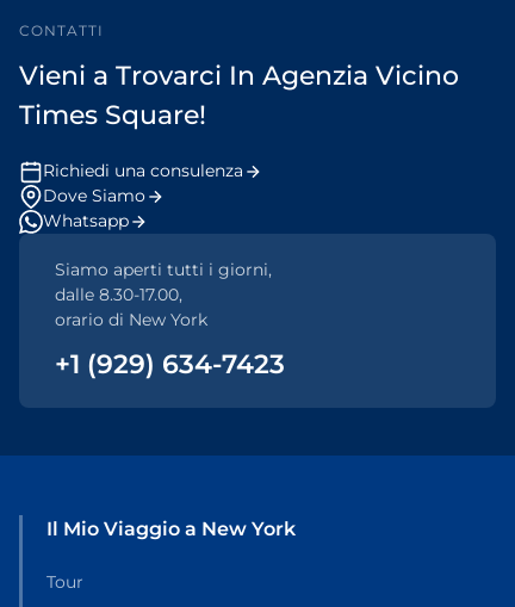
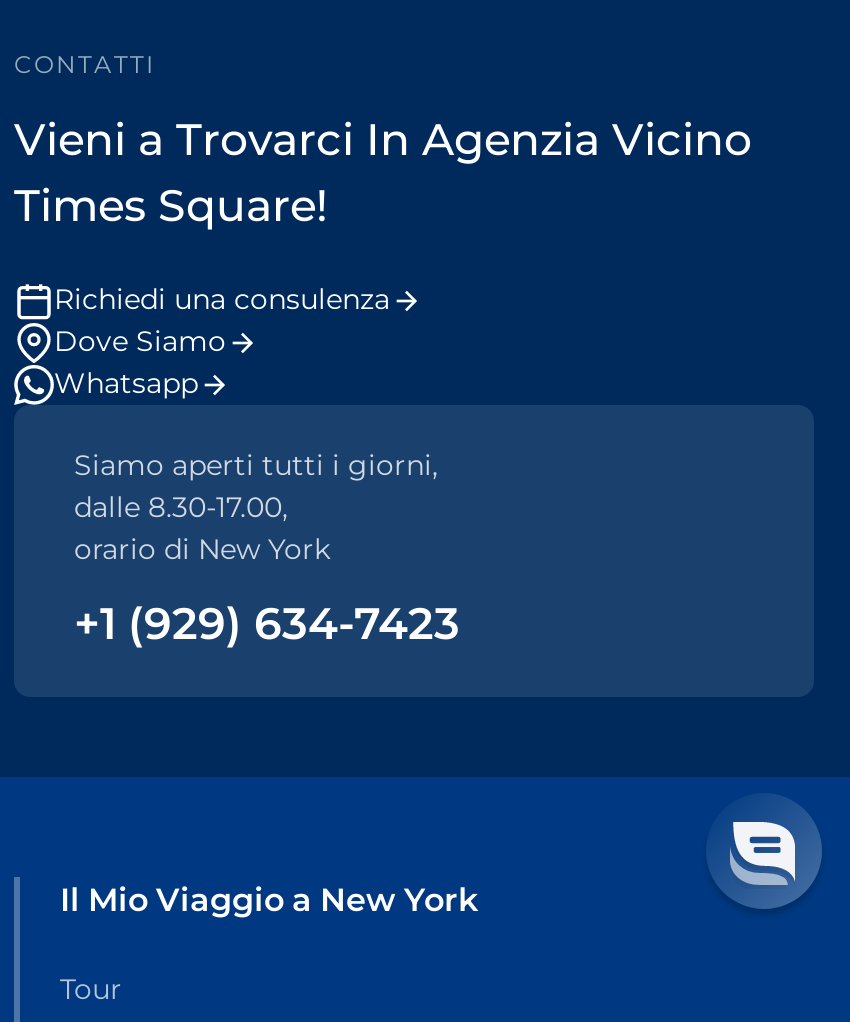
+ [image]
